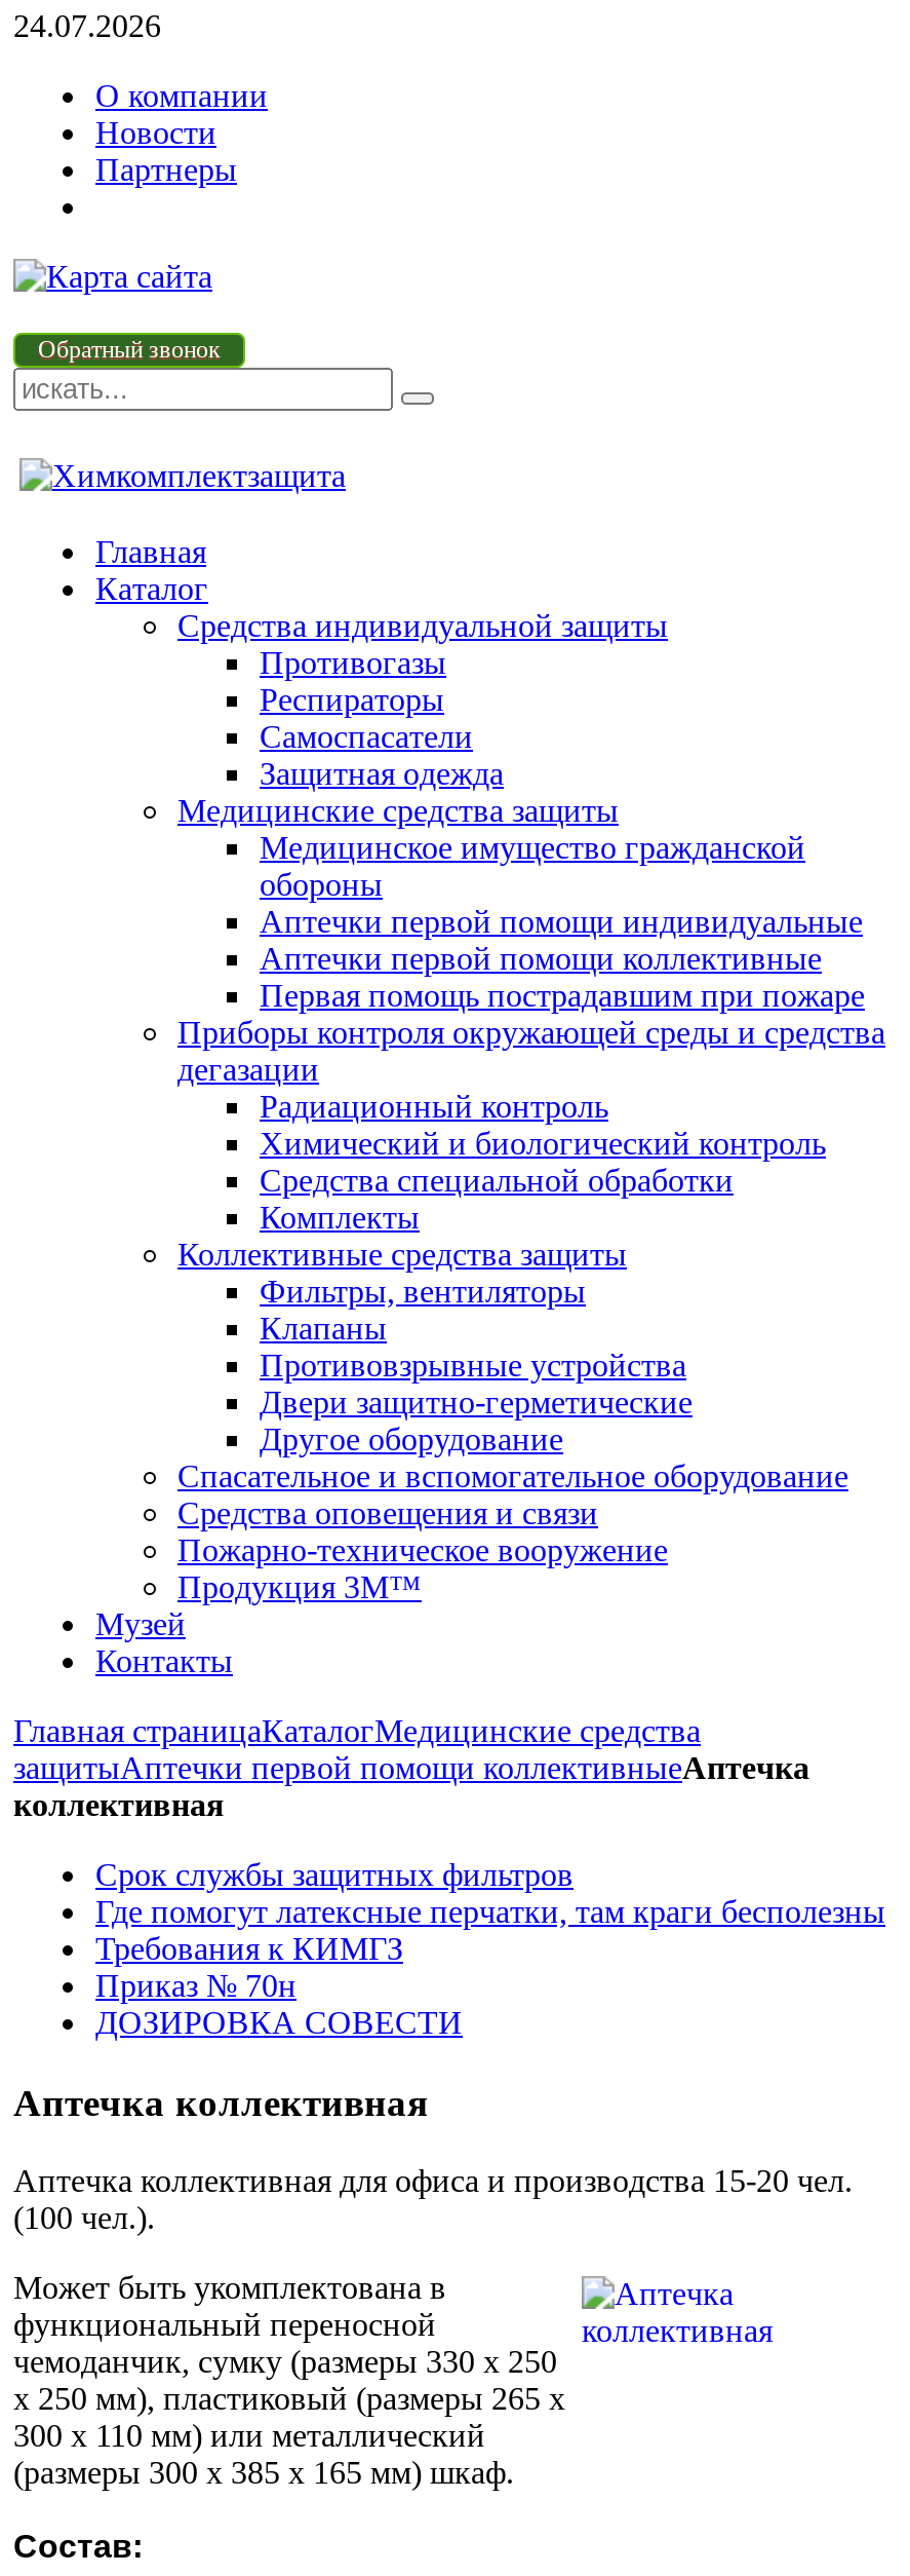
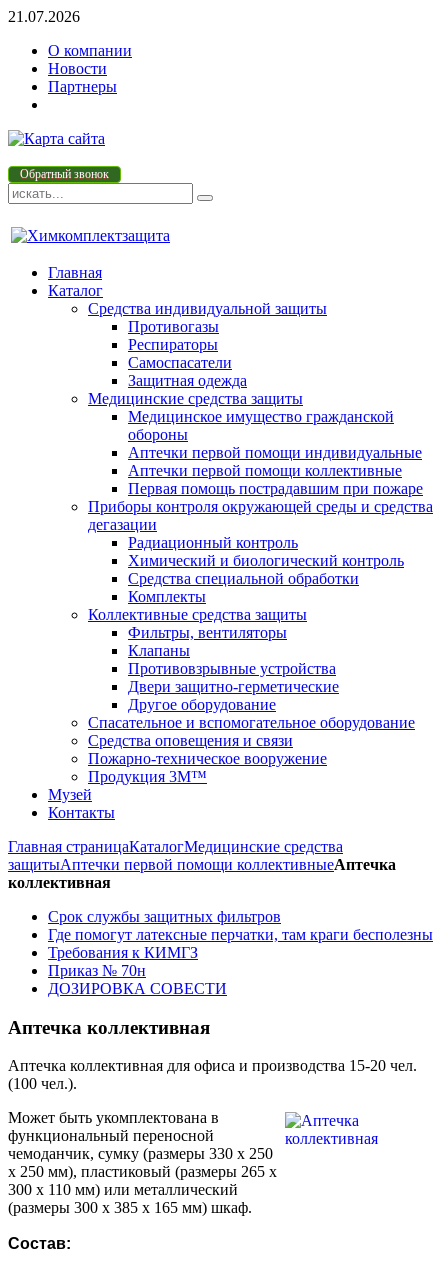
- 24.07.2026
+ 21.07.2026
